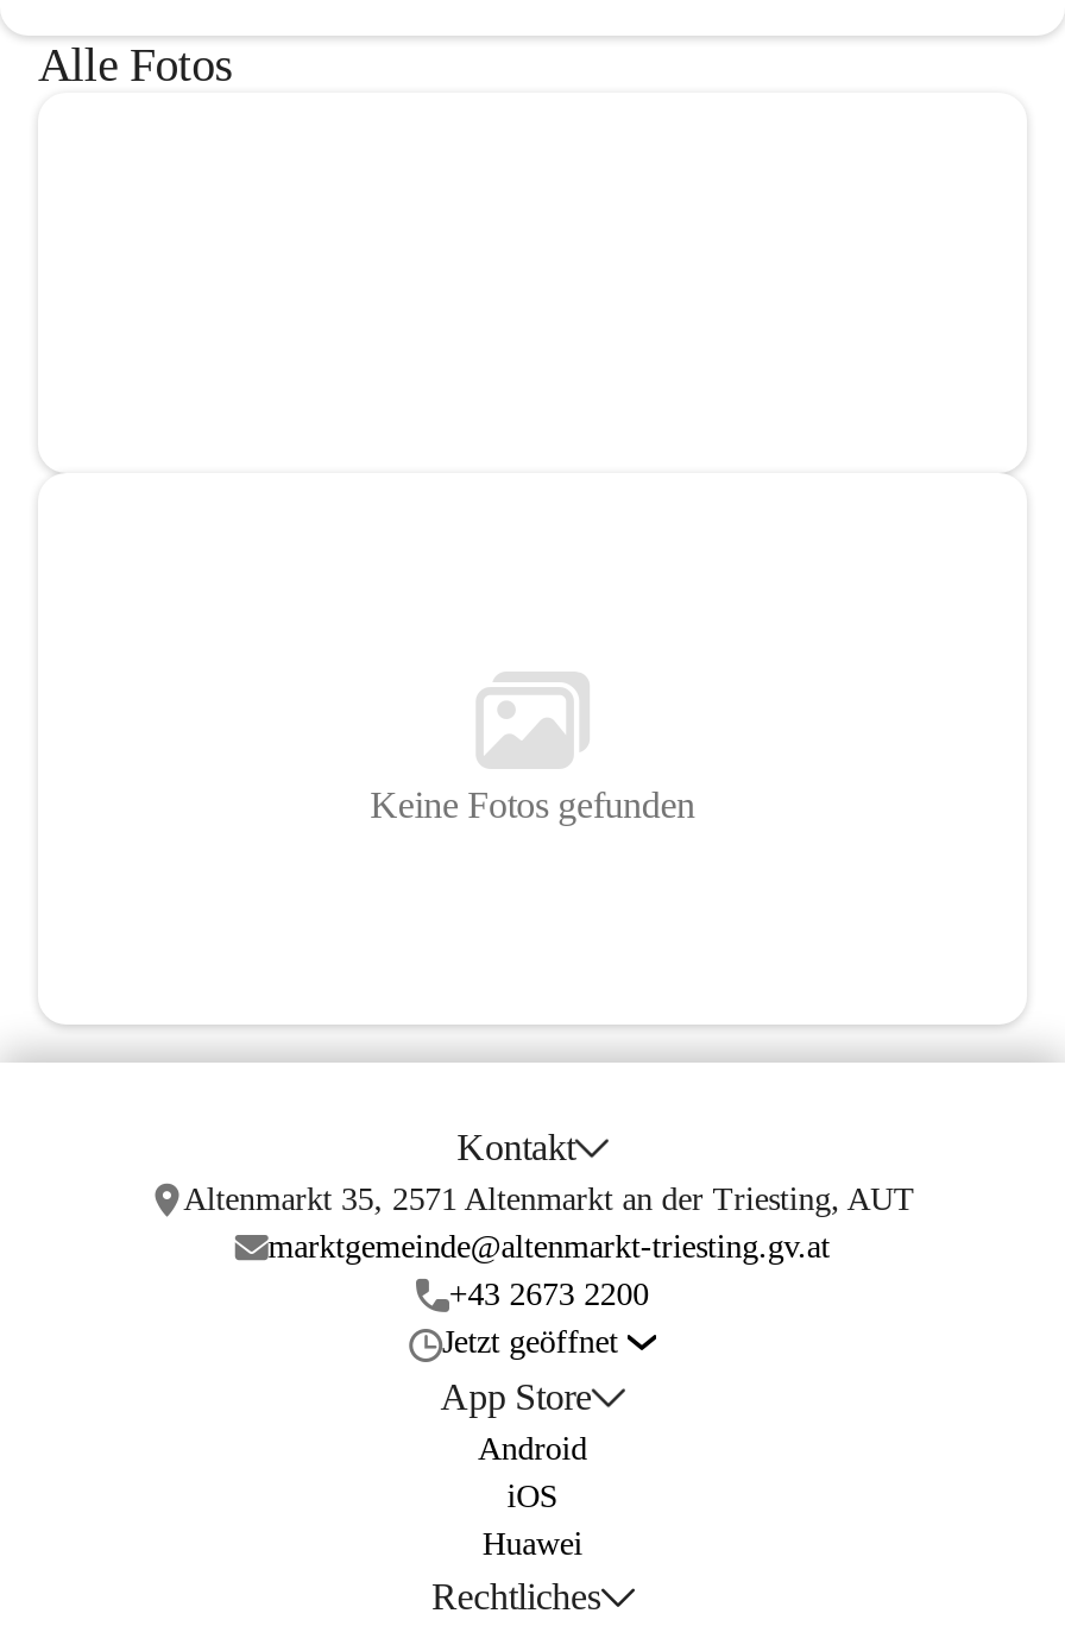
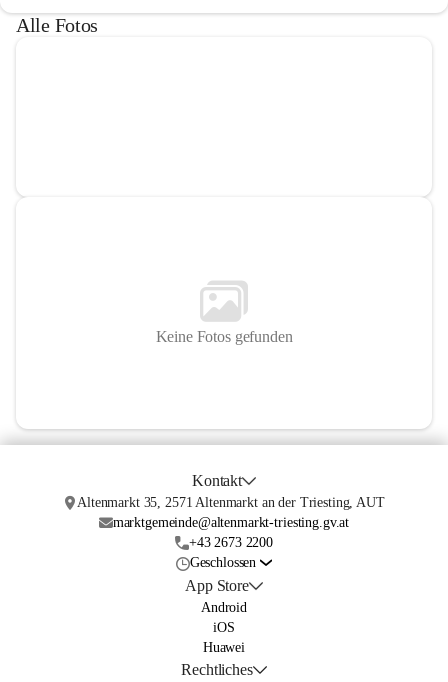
- Jetzt geöffnet
+ Geschlossen
